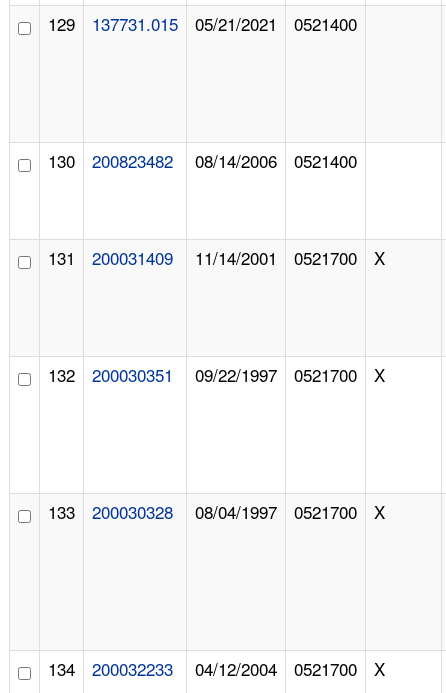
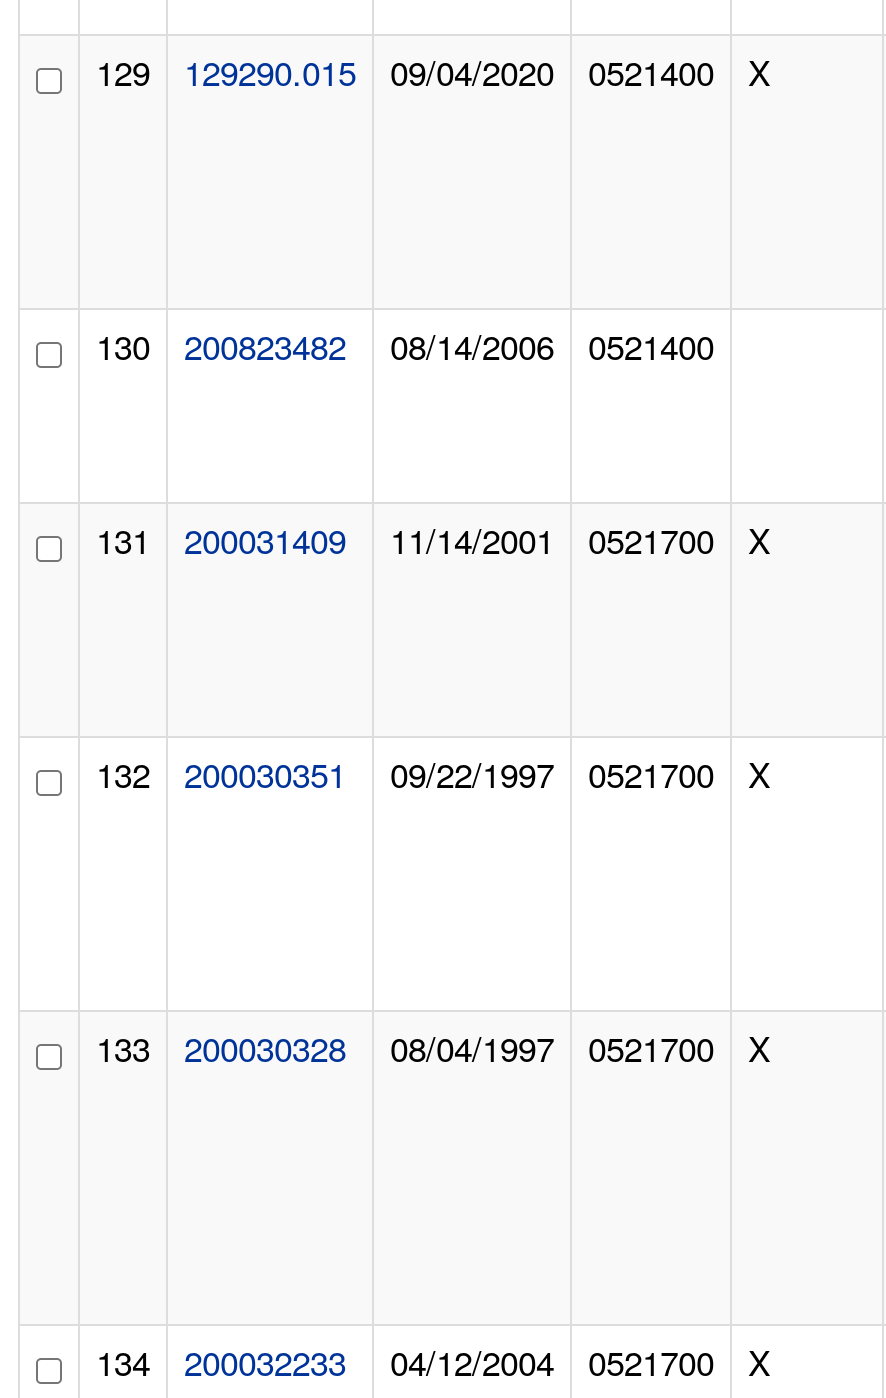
- 137731.015
+ 129290.015

- 05/21/2021
+ 09/04/2020

+ X
